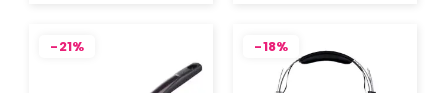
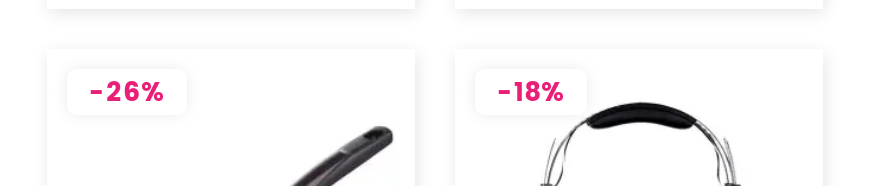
- -21%
+ -26%
